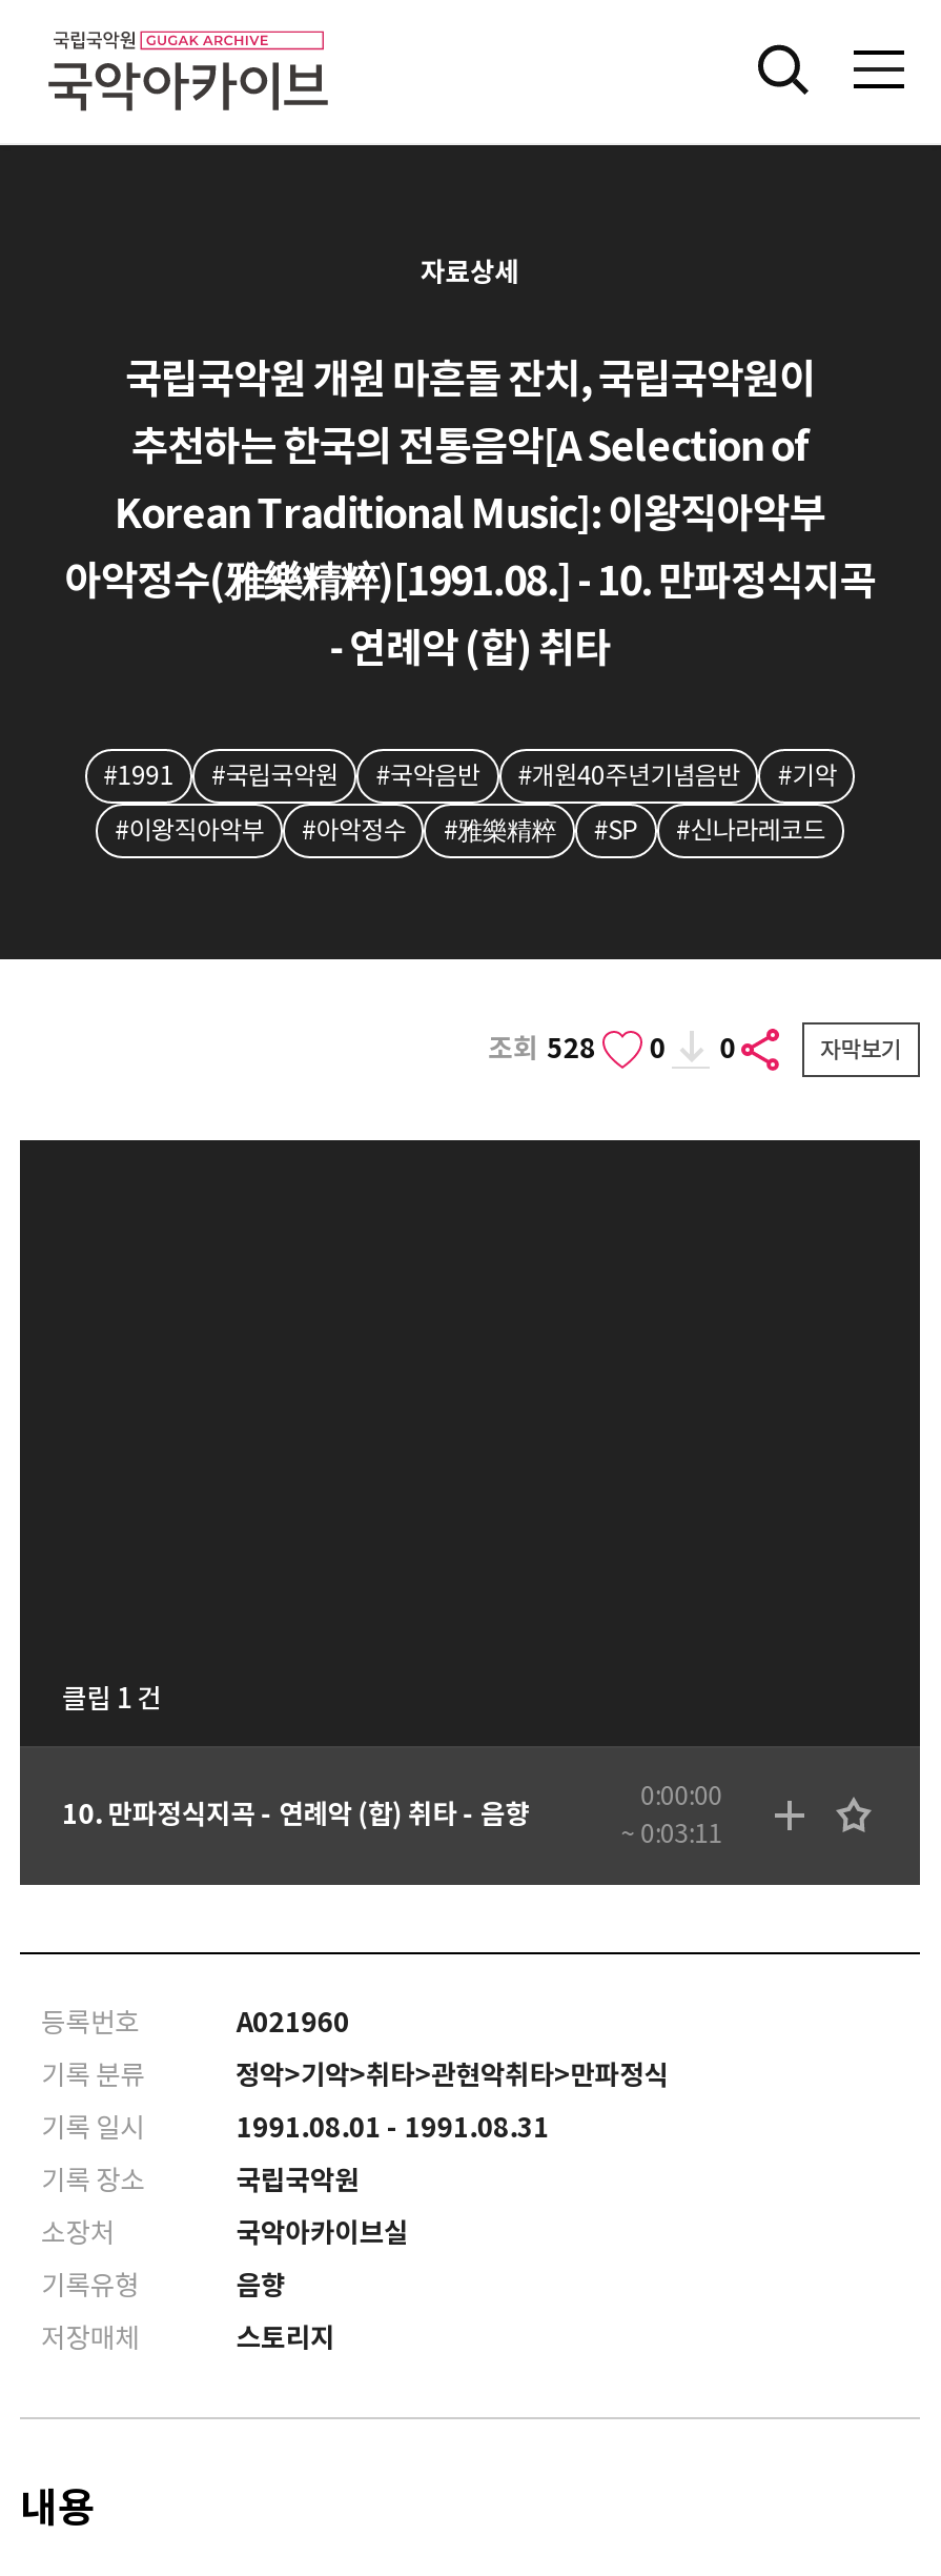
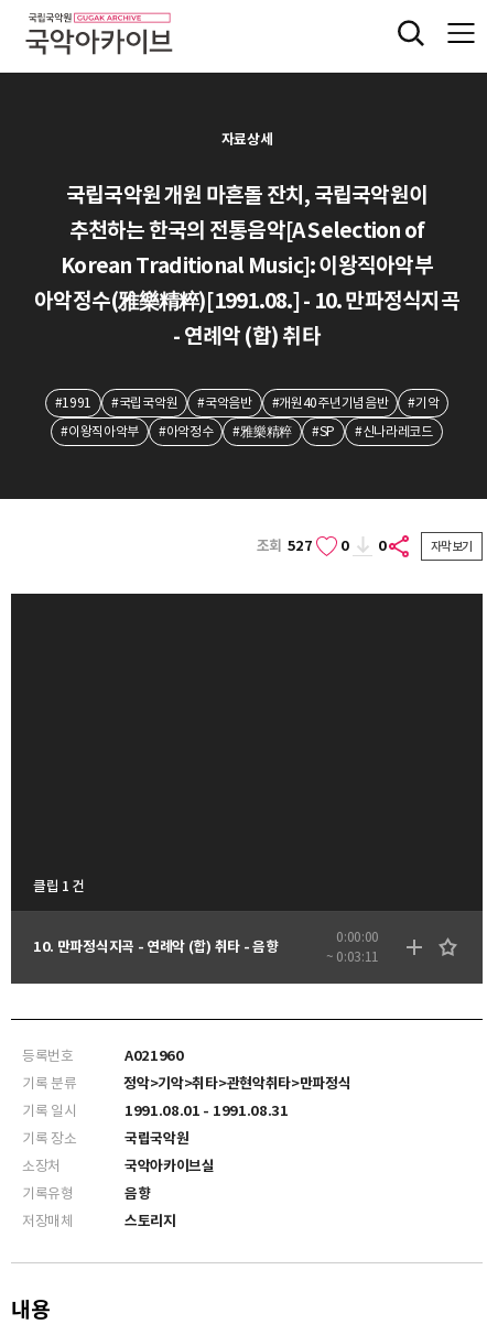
- 조회 528 0 0
+ 조회 527 0 0
